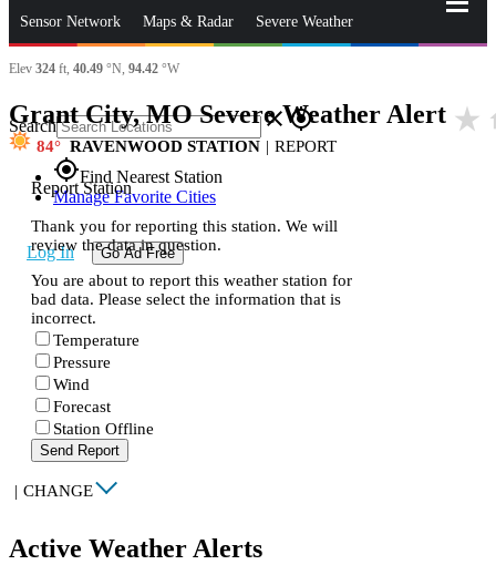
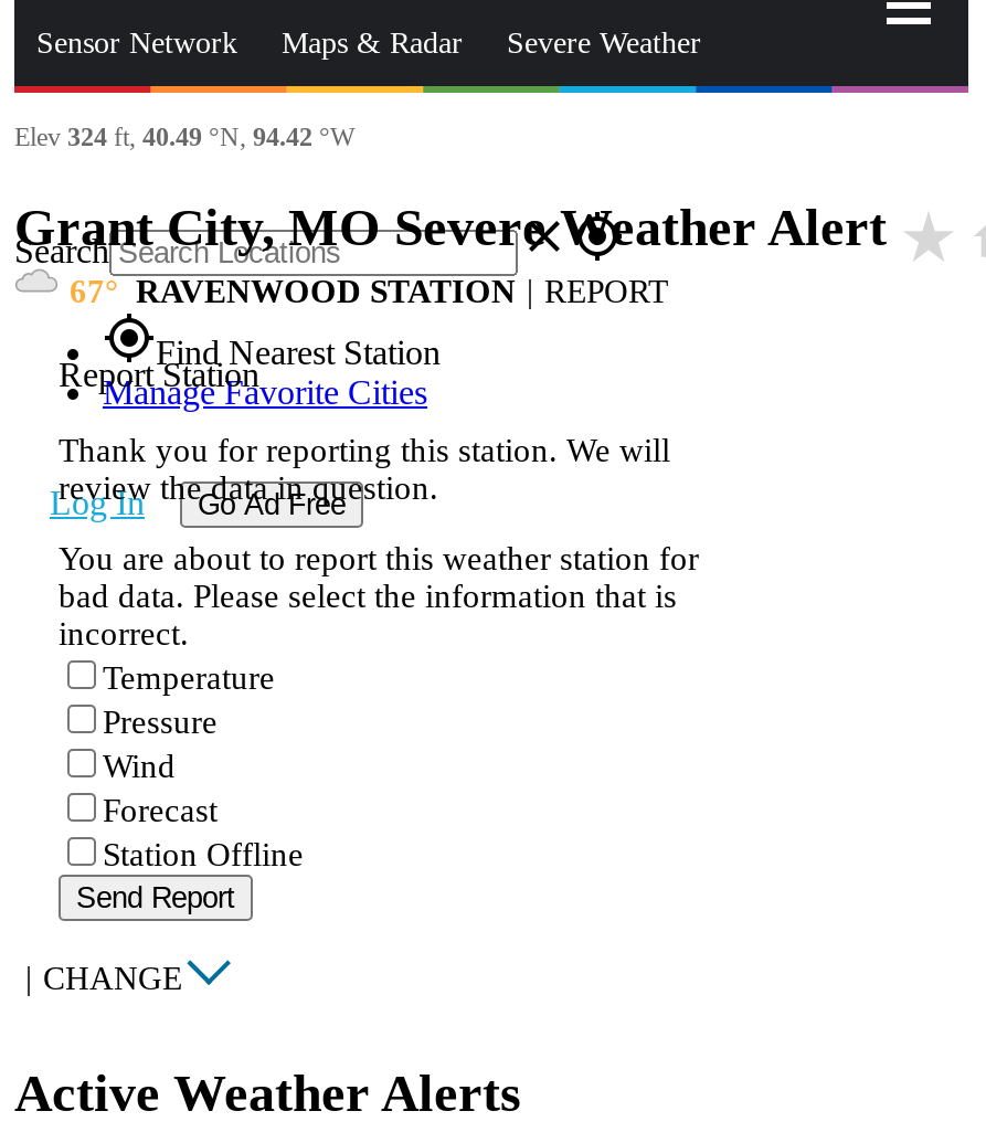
- 84
+ 67
